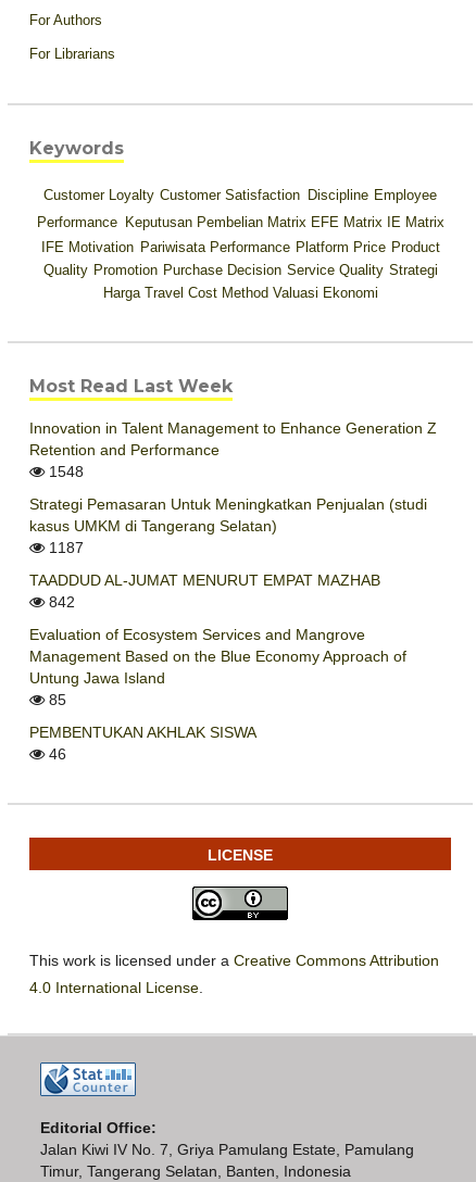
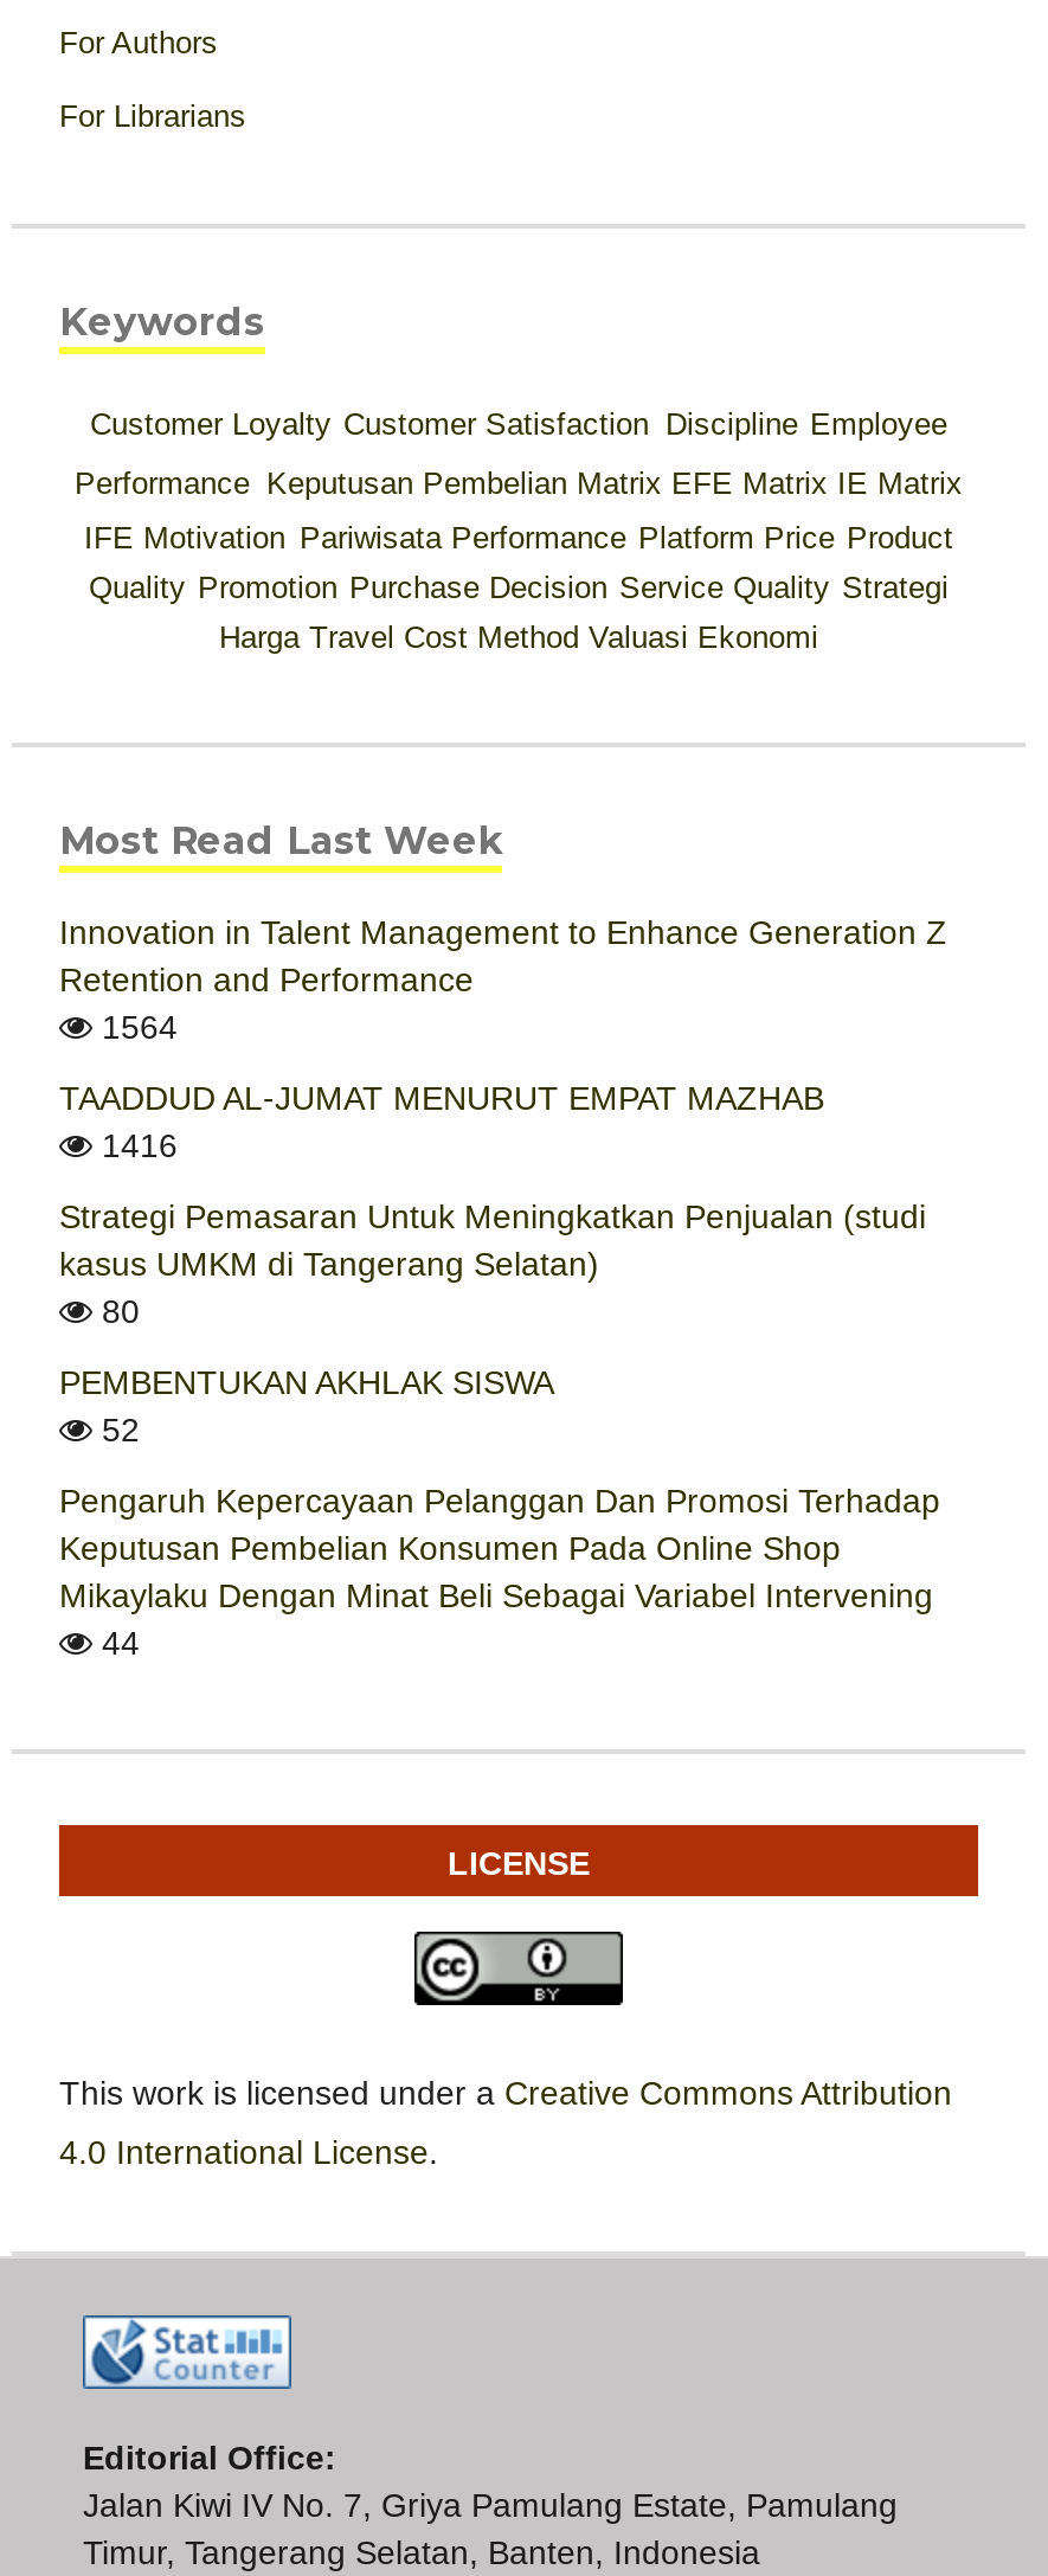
- 1548
+ 1564
+ 1416

moved down: Strategi Pemasaran Untuk Meningkatkan Penjualan (studi | kasus UMKM di Tangerang Selatan)

- 1187
- 842
- Evaluation of Ecosystem Services and Mangrove
- Management Based on the Blue Economy Approach of
- Untung Jawa Island
- 85
+ 80

moved up: TAADDUD AL-JUMAT MENURUT EMPAT MAZHAB

moved up: PEMBENTUKAN AKHLAK SISWA

- 46
+ 52
+ Pengaruh Kepercayaan Pelanggan Dan Promosi Terhadap
+ Keputusan Pembelian Konsumen Pada Online Shop
+ Mikaylaku Dengan Minat Beli Sebagai Variabel Intervening
+ 44
